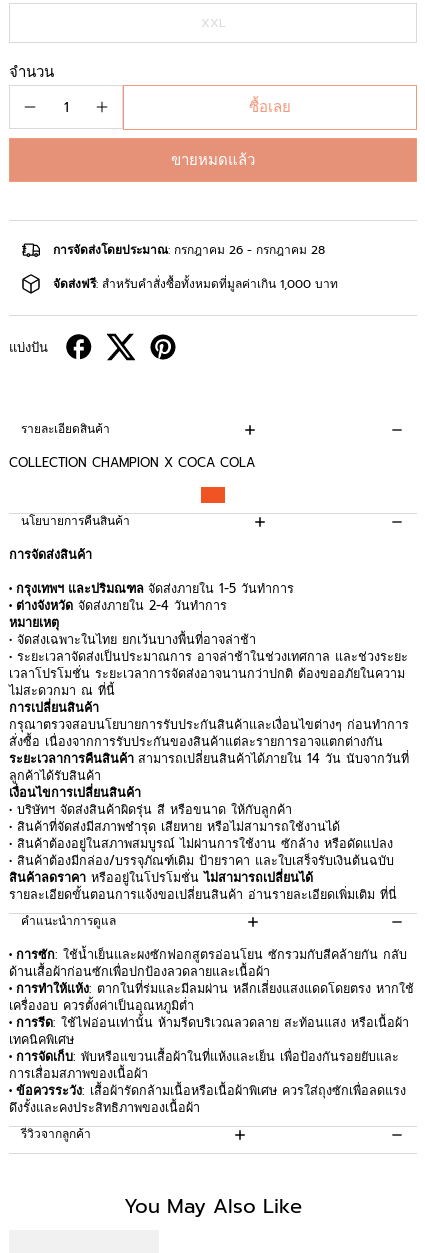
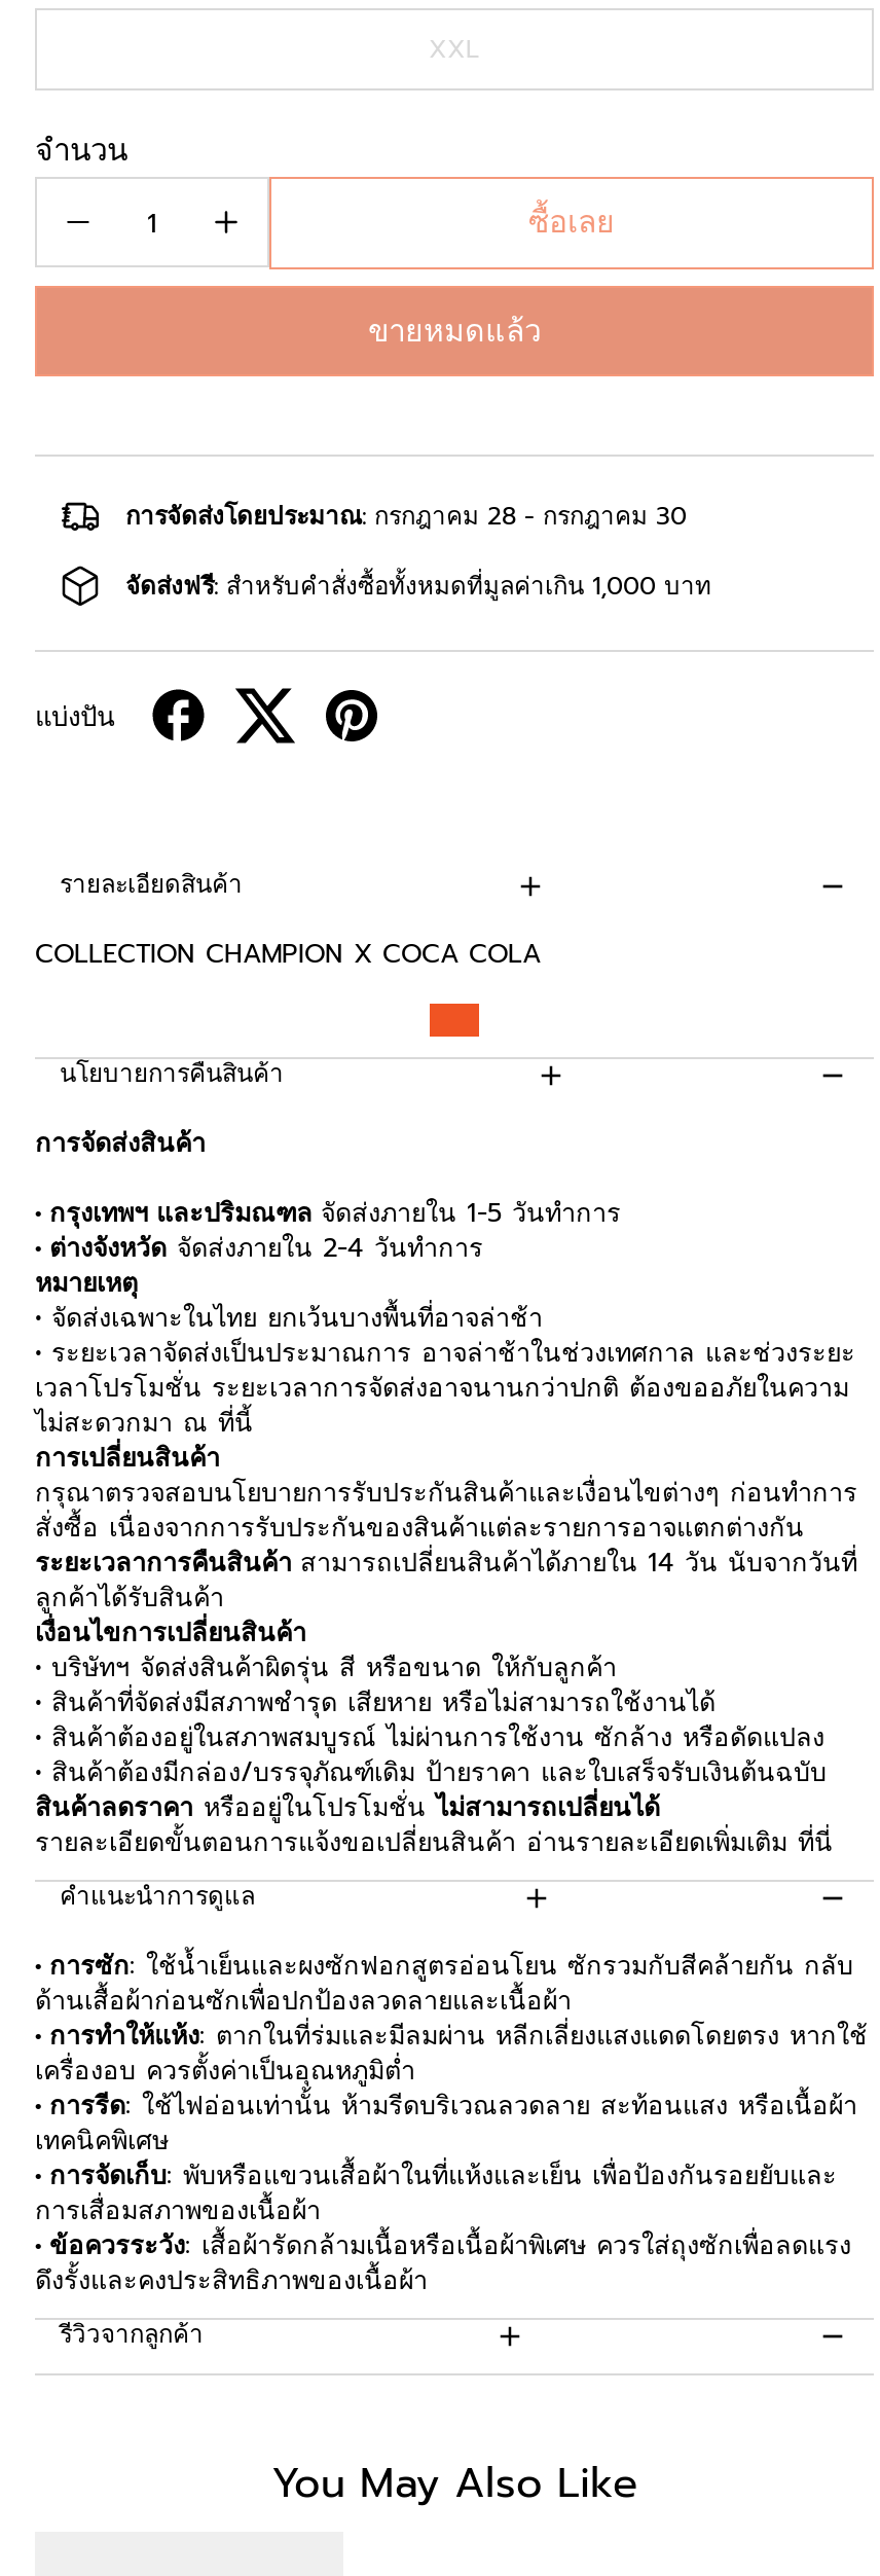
- การจัดส่งโดยประมาณ: กรกฎาคม 26 - กรกฎาคม 28
+ การจัดส่งโดยประมาณ: กรกฎาคม 28 - กรกฎาคม 30
